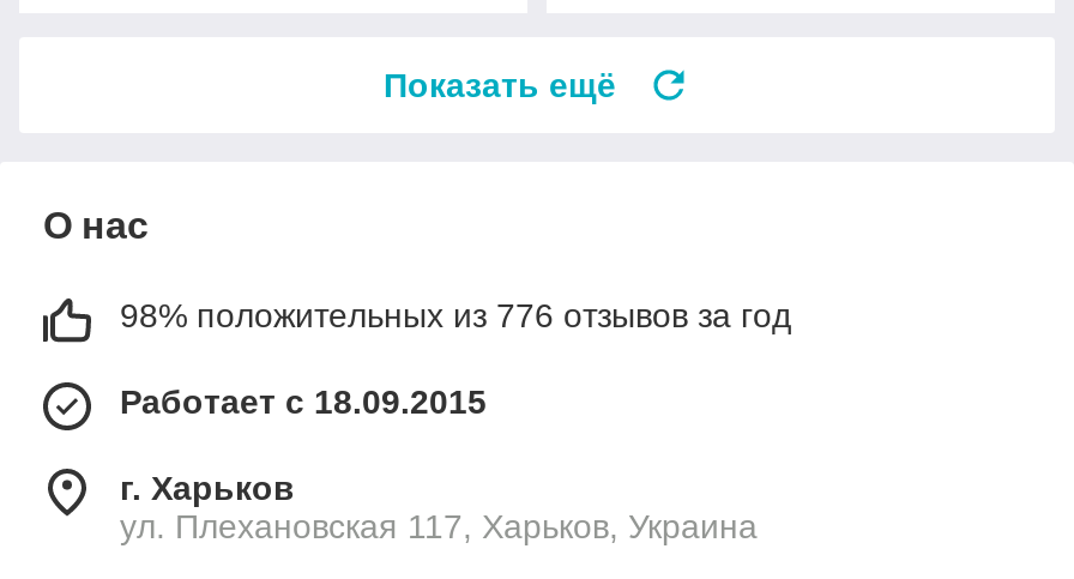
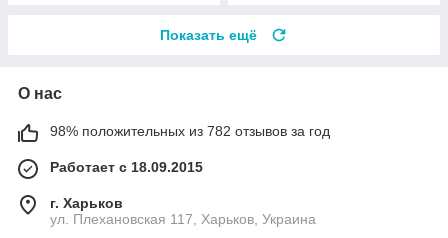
- 98% положительных из 776 отзывов за год
+ 98% положительных из 782 отзывов за год
